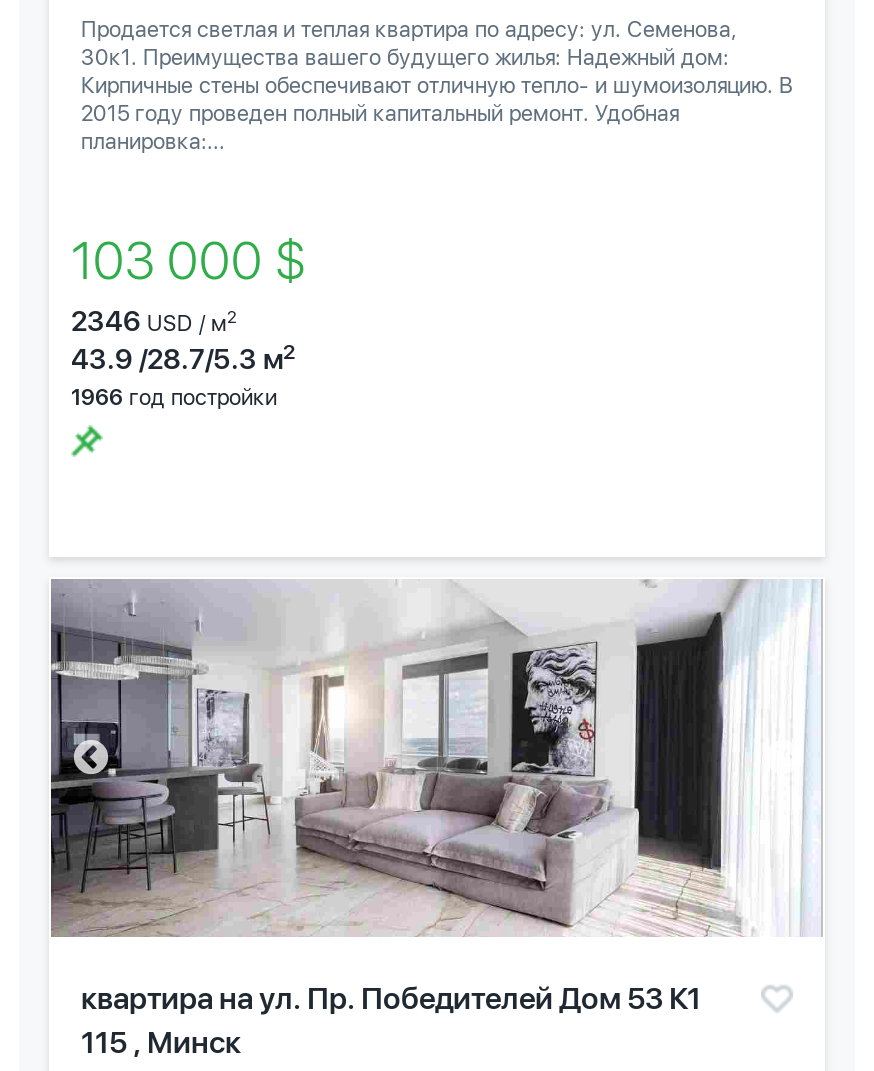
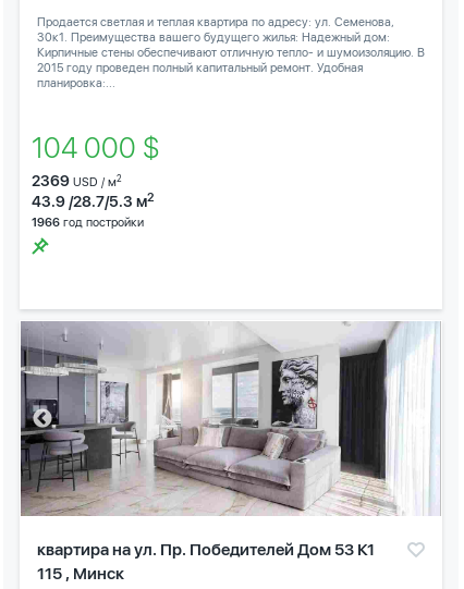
- 103 000 $
+ 104 000 $

- 2346 USD / м2
+ 2369 USD / м2
